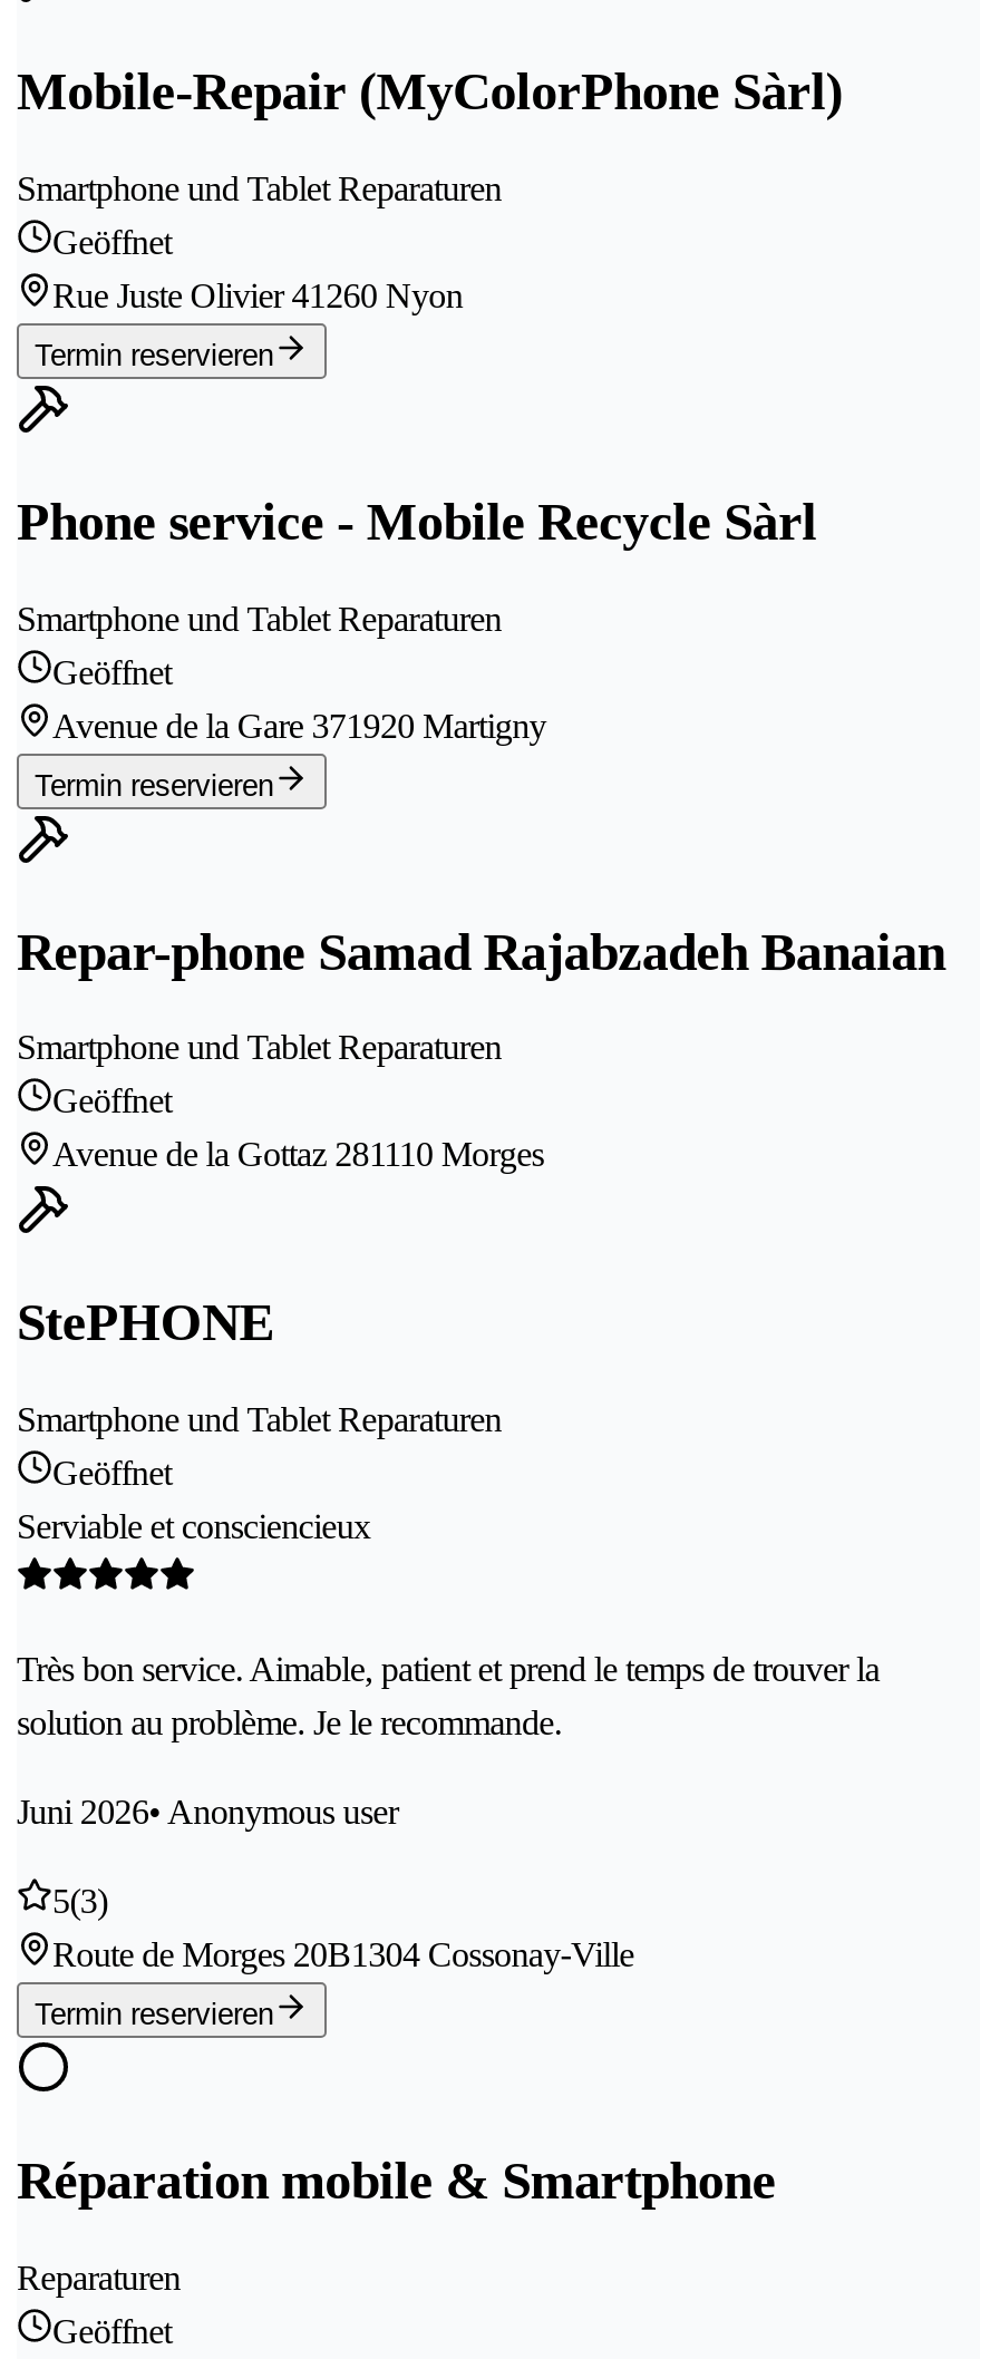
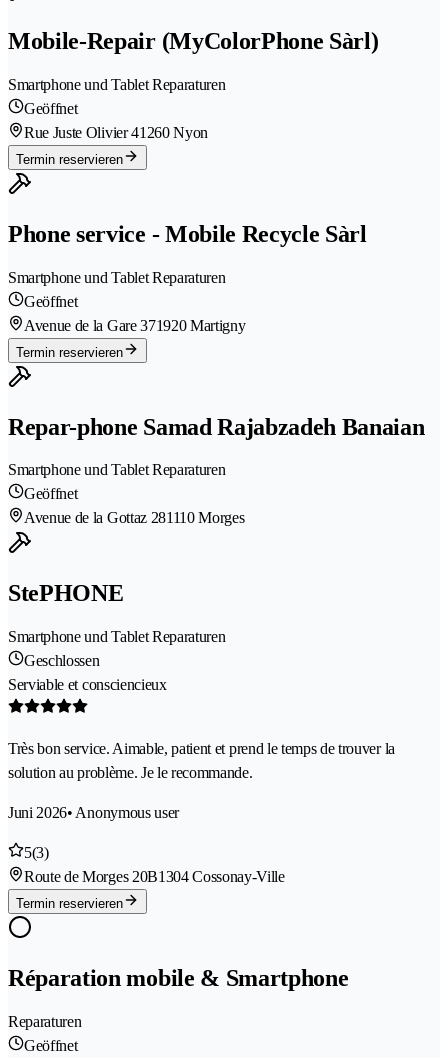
- Geöffnet
+ Geschlossen
